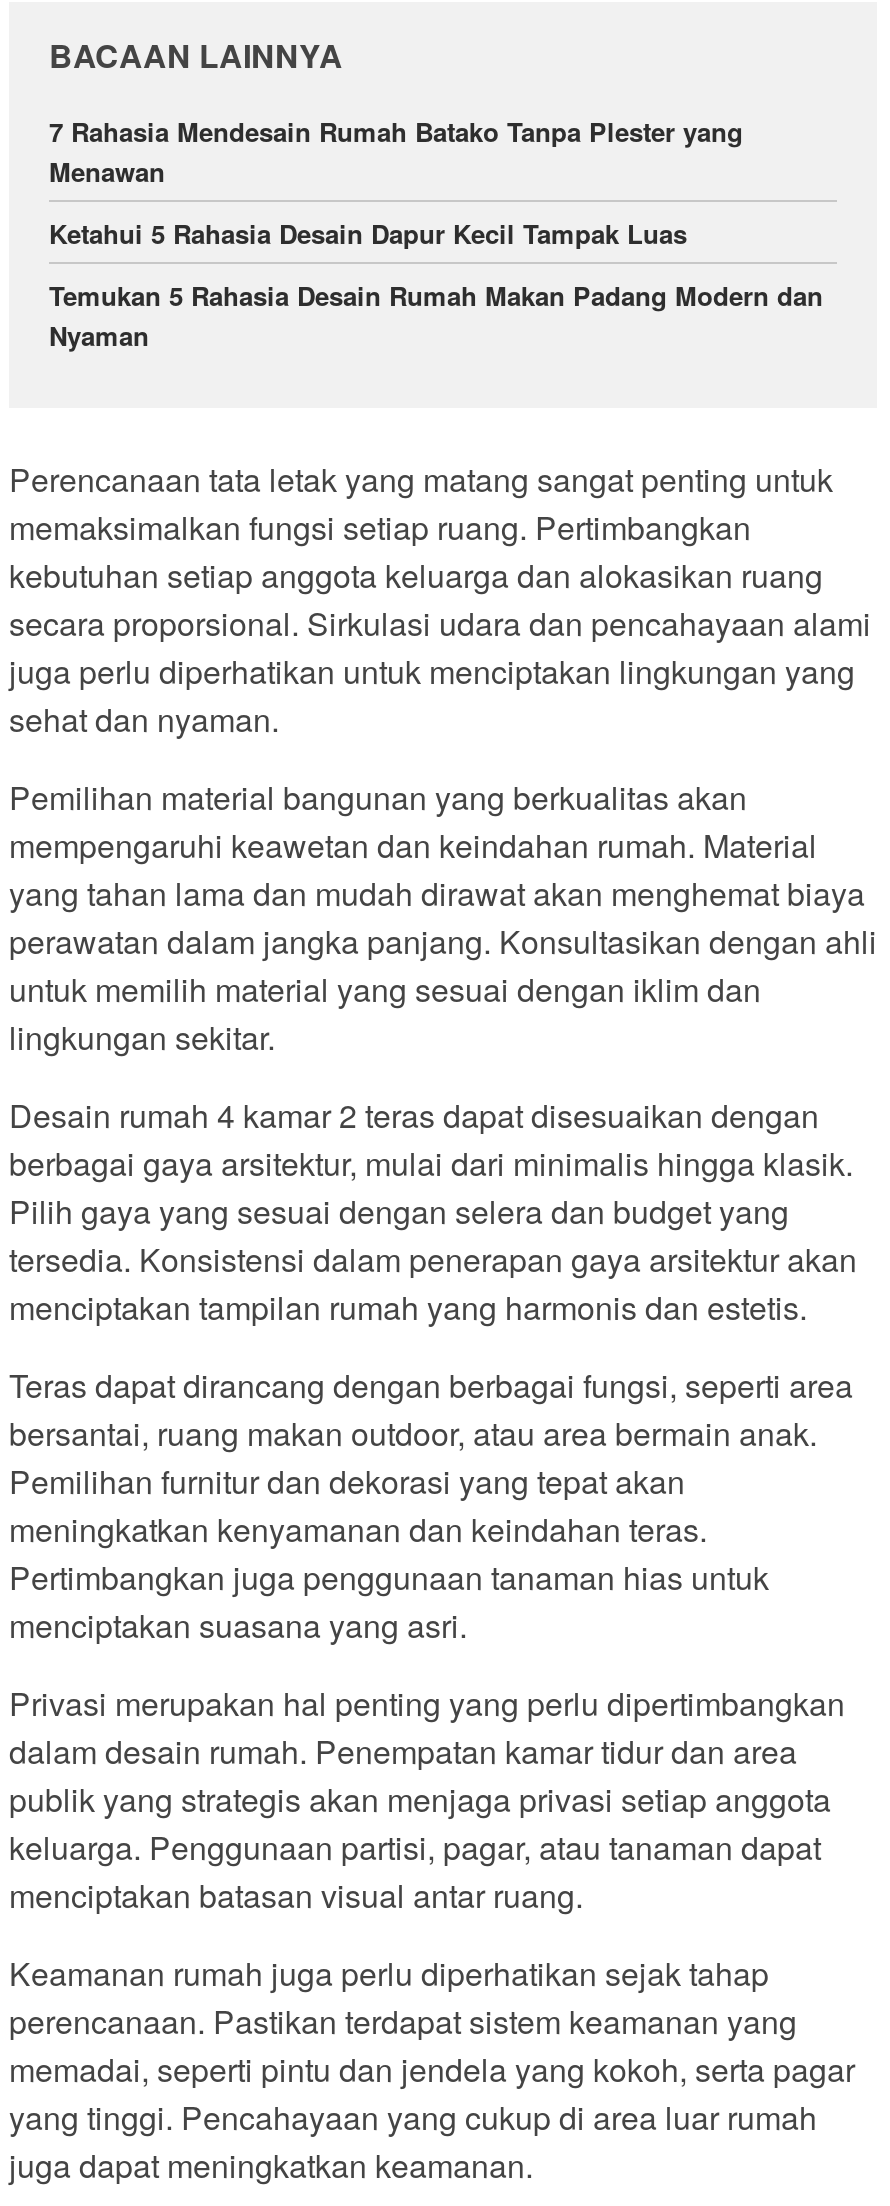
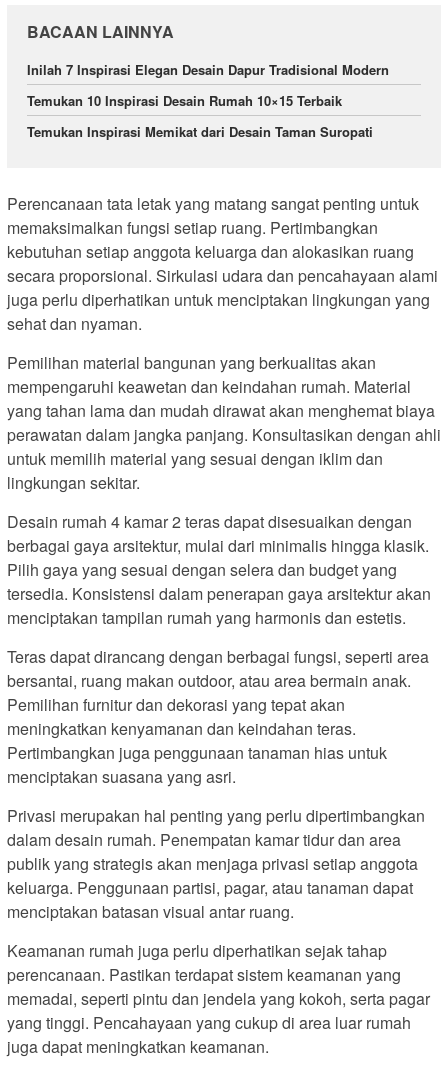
- 7 Rahasia Mendesain Rumah Batako Tanpa Plester yang
- Menawan
+ Inilah 7 Inspirasi Elegan Desain Dapur Tradisional Modern

- Ketahui 5 Rahasia Desain Dapur Kecil Tampak Luas
+ Temukan 10 Inspirasi Desain Rumah 10×15 Terbaik

- Temukan 5 Rahasia Desain Rumah Makan Padang Modern dan
- Nyaman
+ Temukan Inspirasi Memikat dari Desain Taman Suropati
